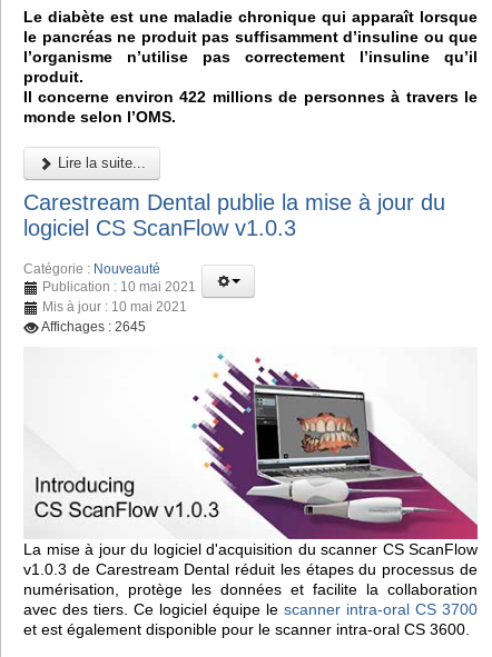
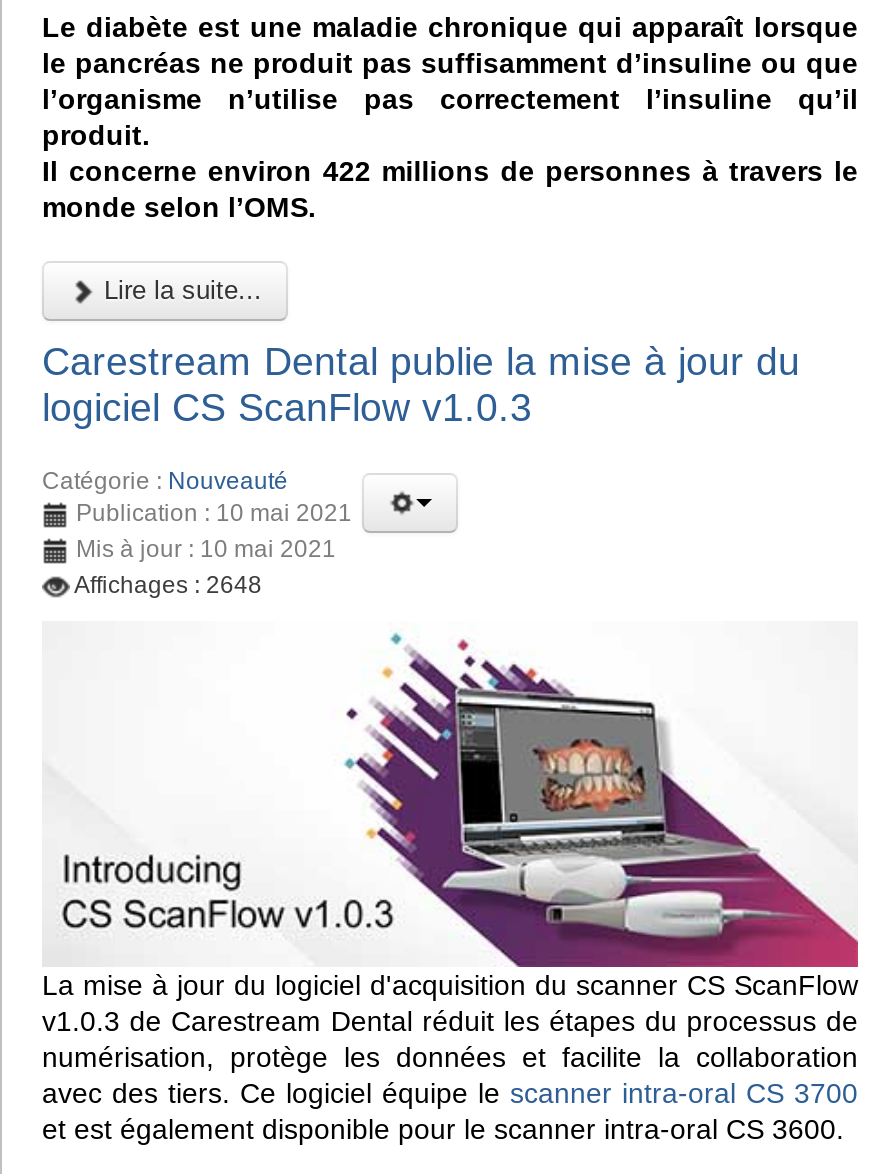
- Affichages : 2645
+ Affichages : 2648
